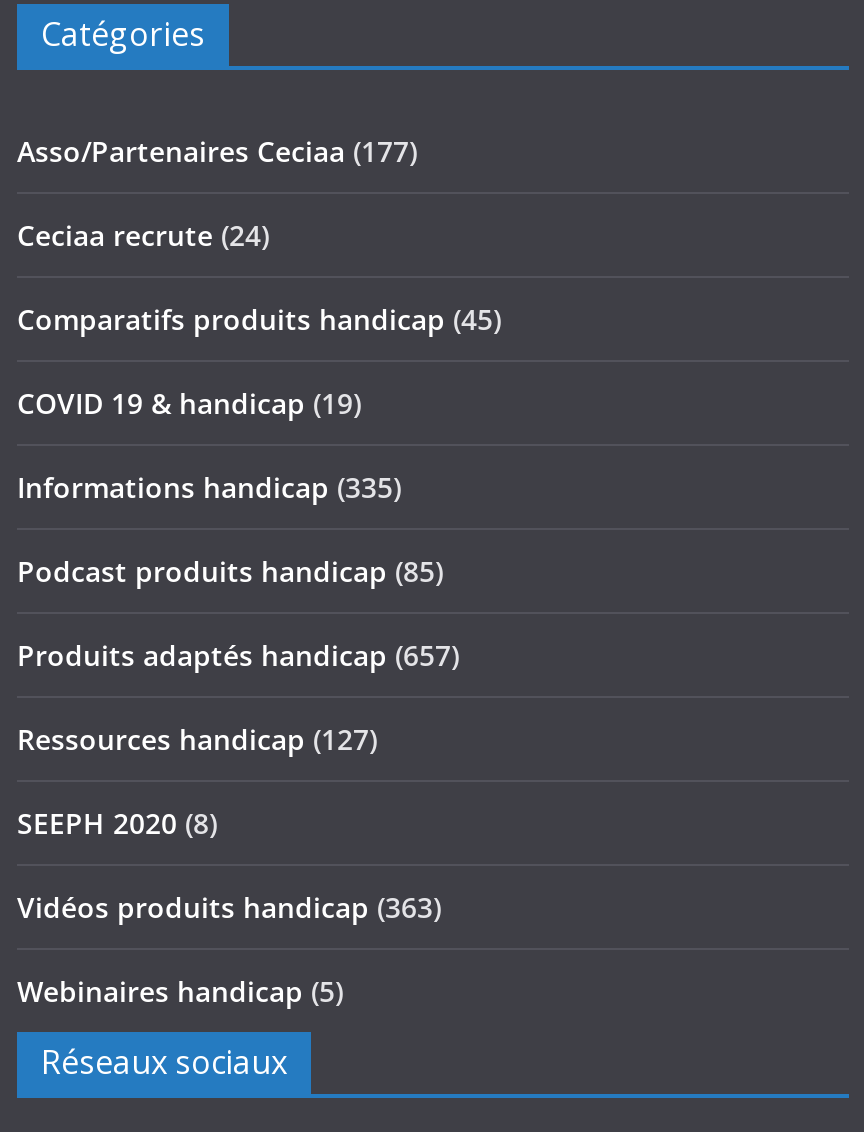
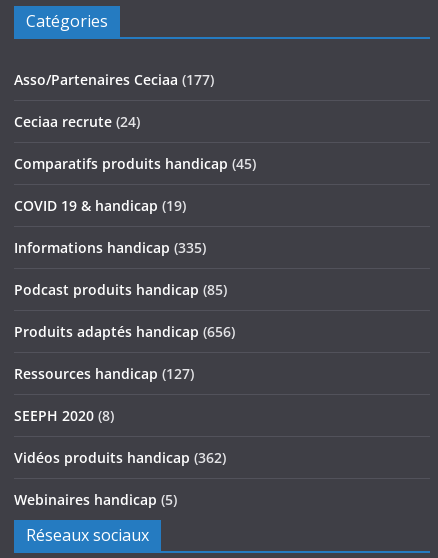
- Produits adaptés handicap (657)
+ Produits adaptés handicap (656)

- Vidéos produits handicap (363)
+ Vidéos produits handicap (362)
